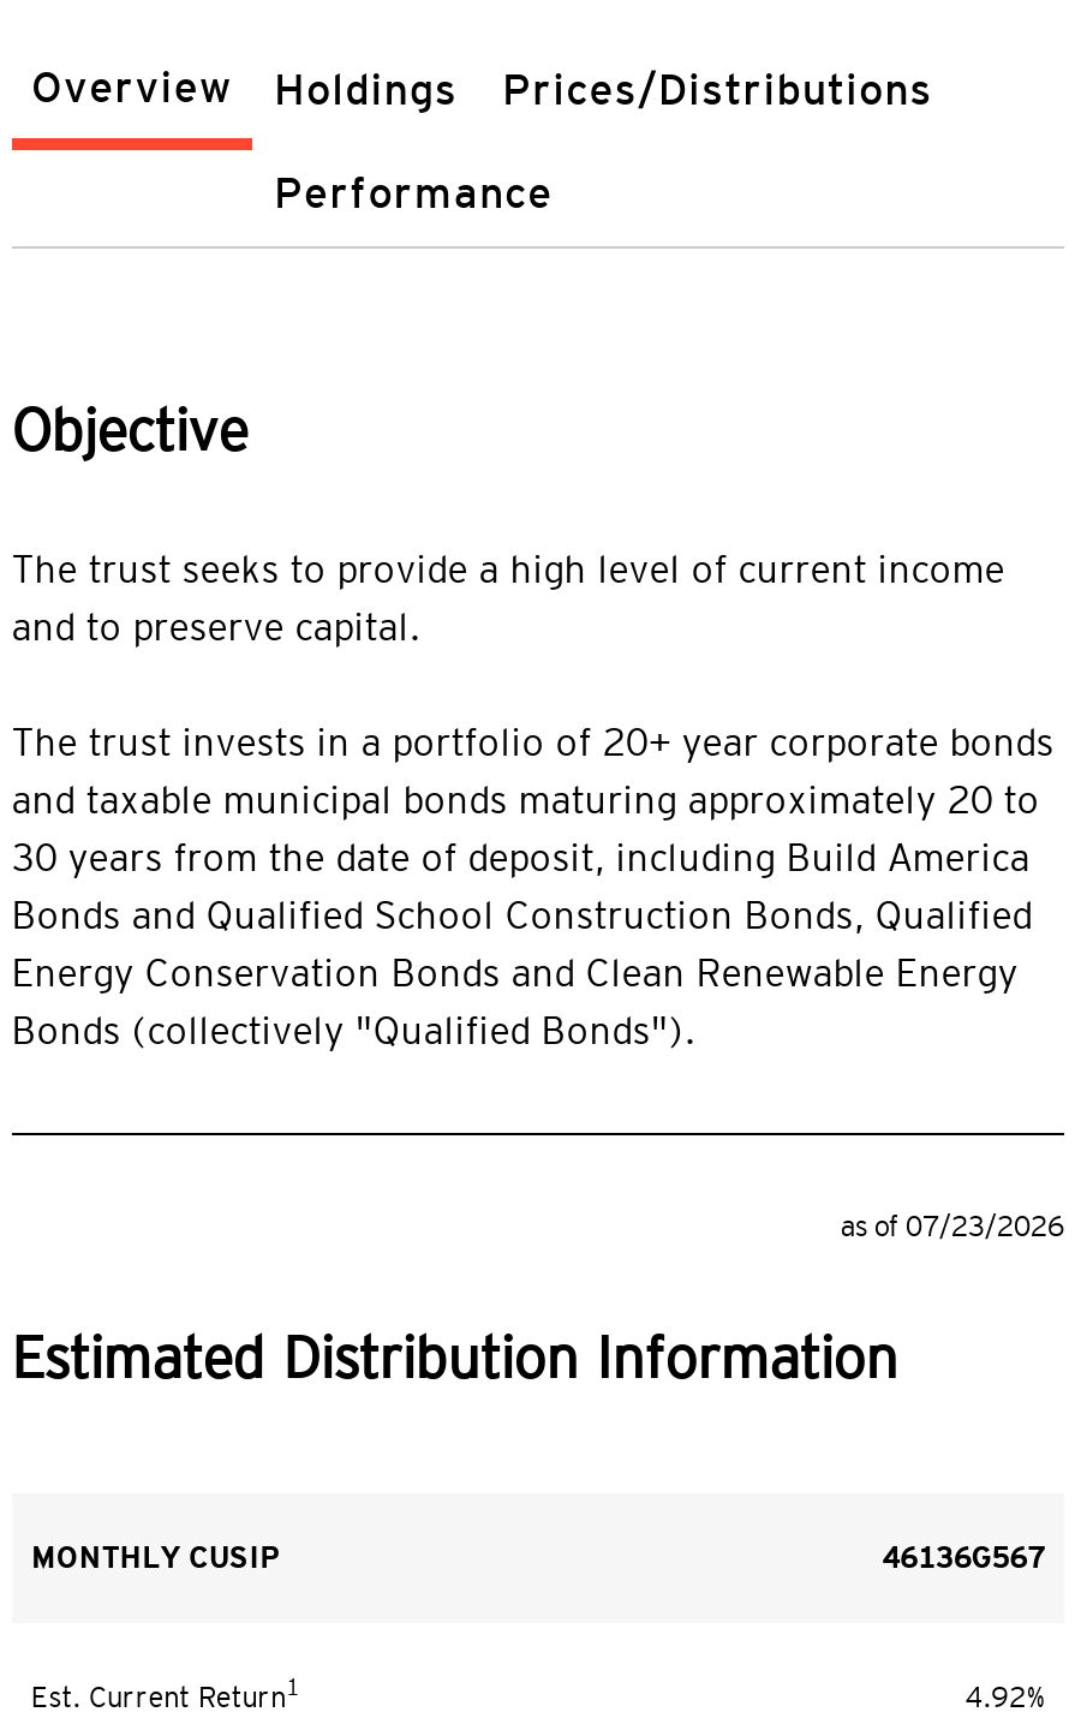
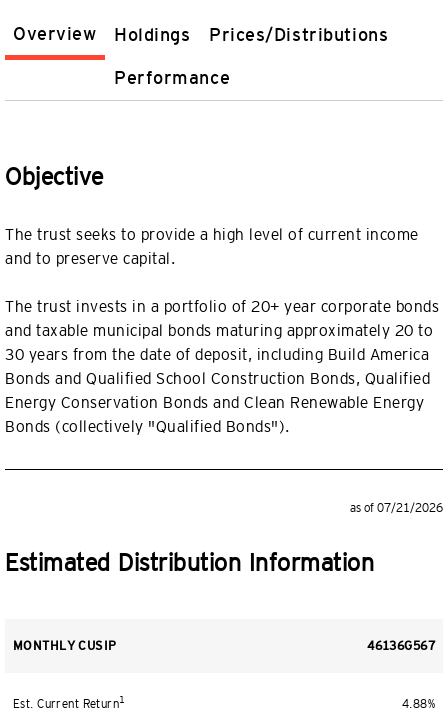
- as of 07/23/2026
+ as of 07/21/2026

- 4.92%
+ 4.88%
